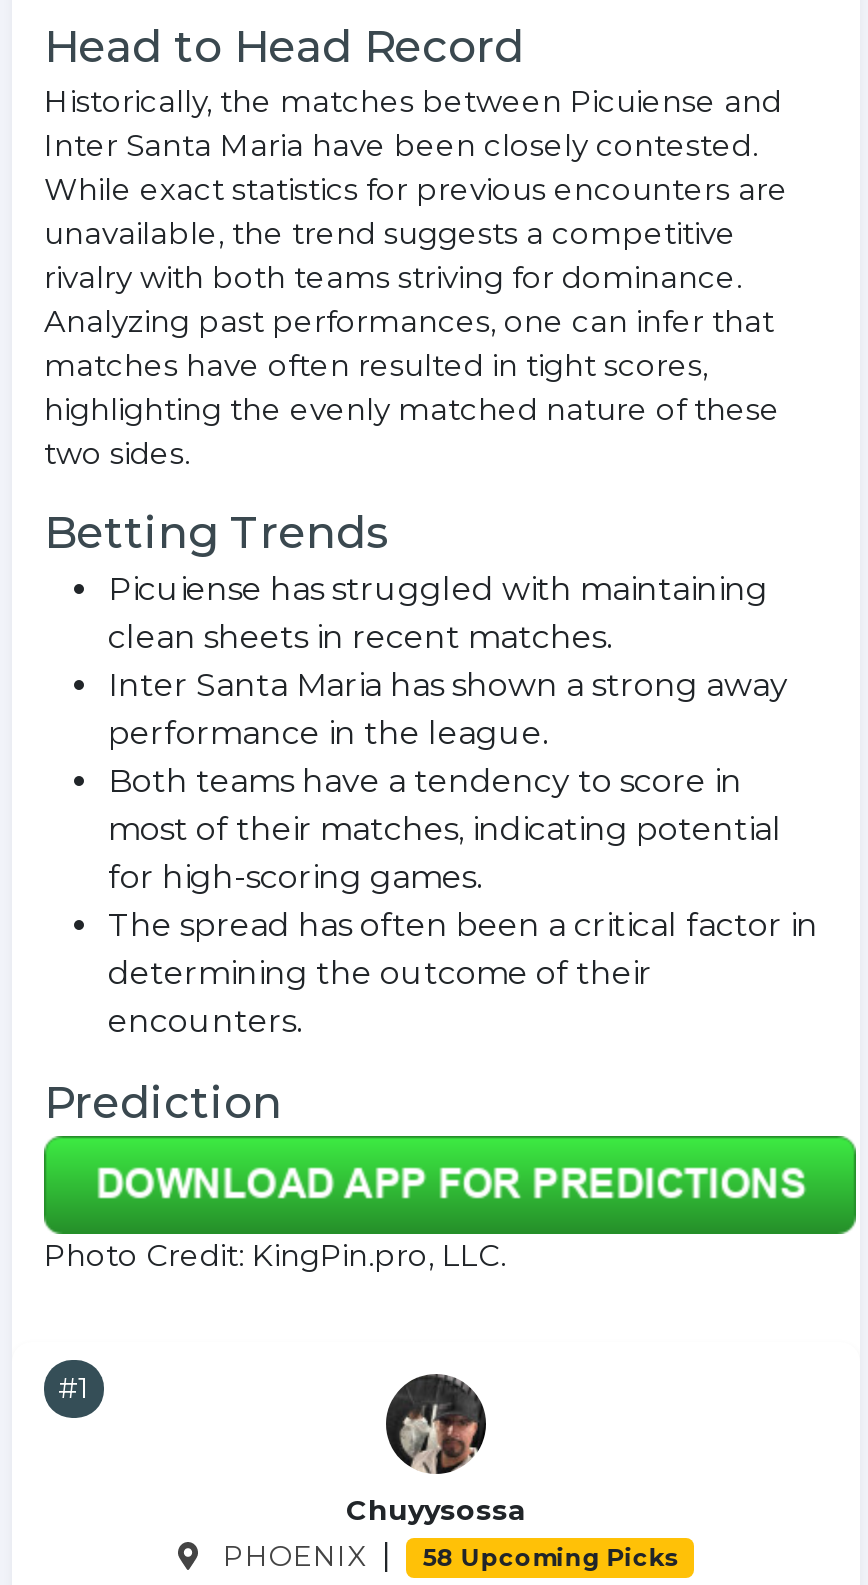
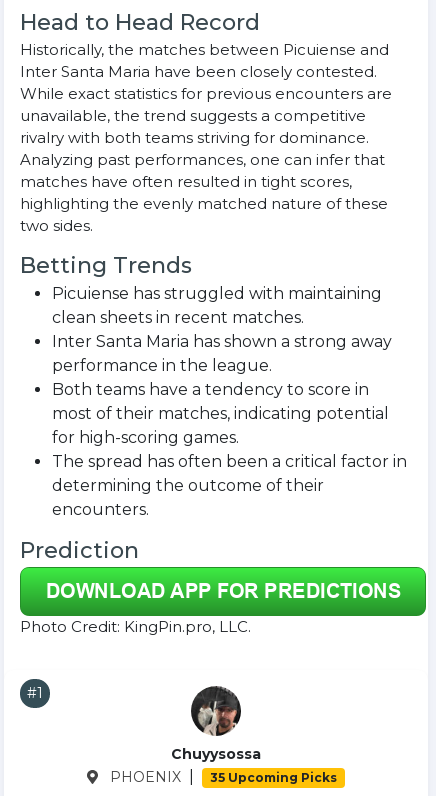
- 58 Upcoming Picks
+ 35 Upcoming Picks
